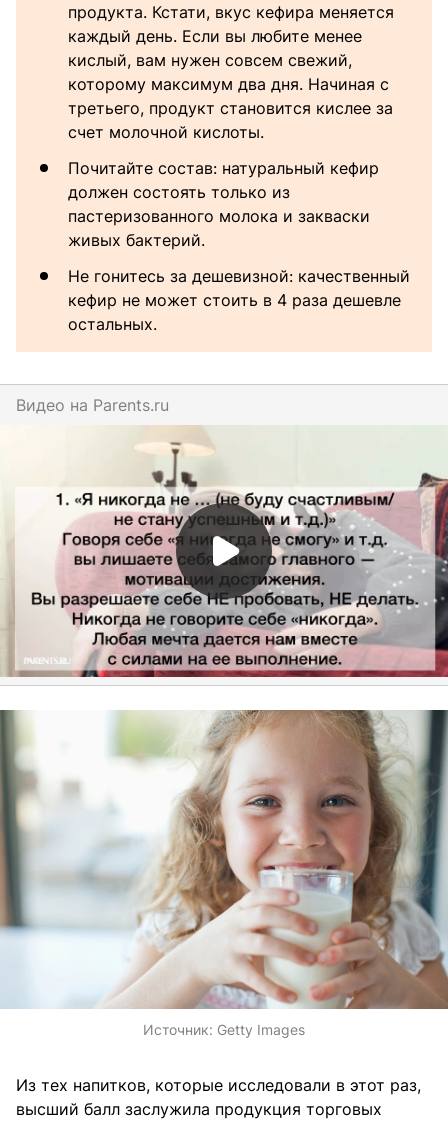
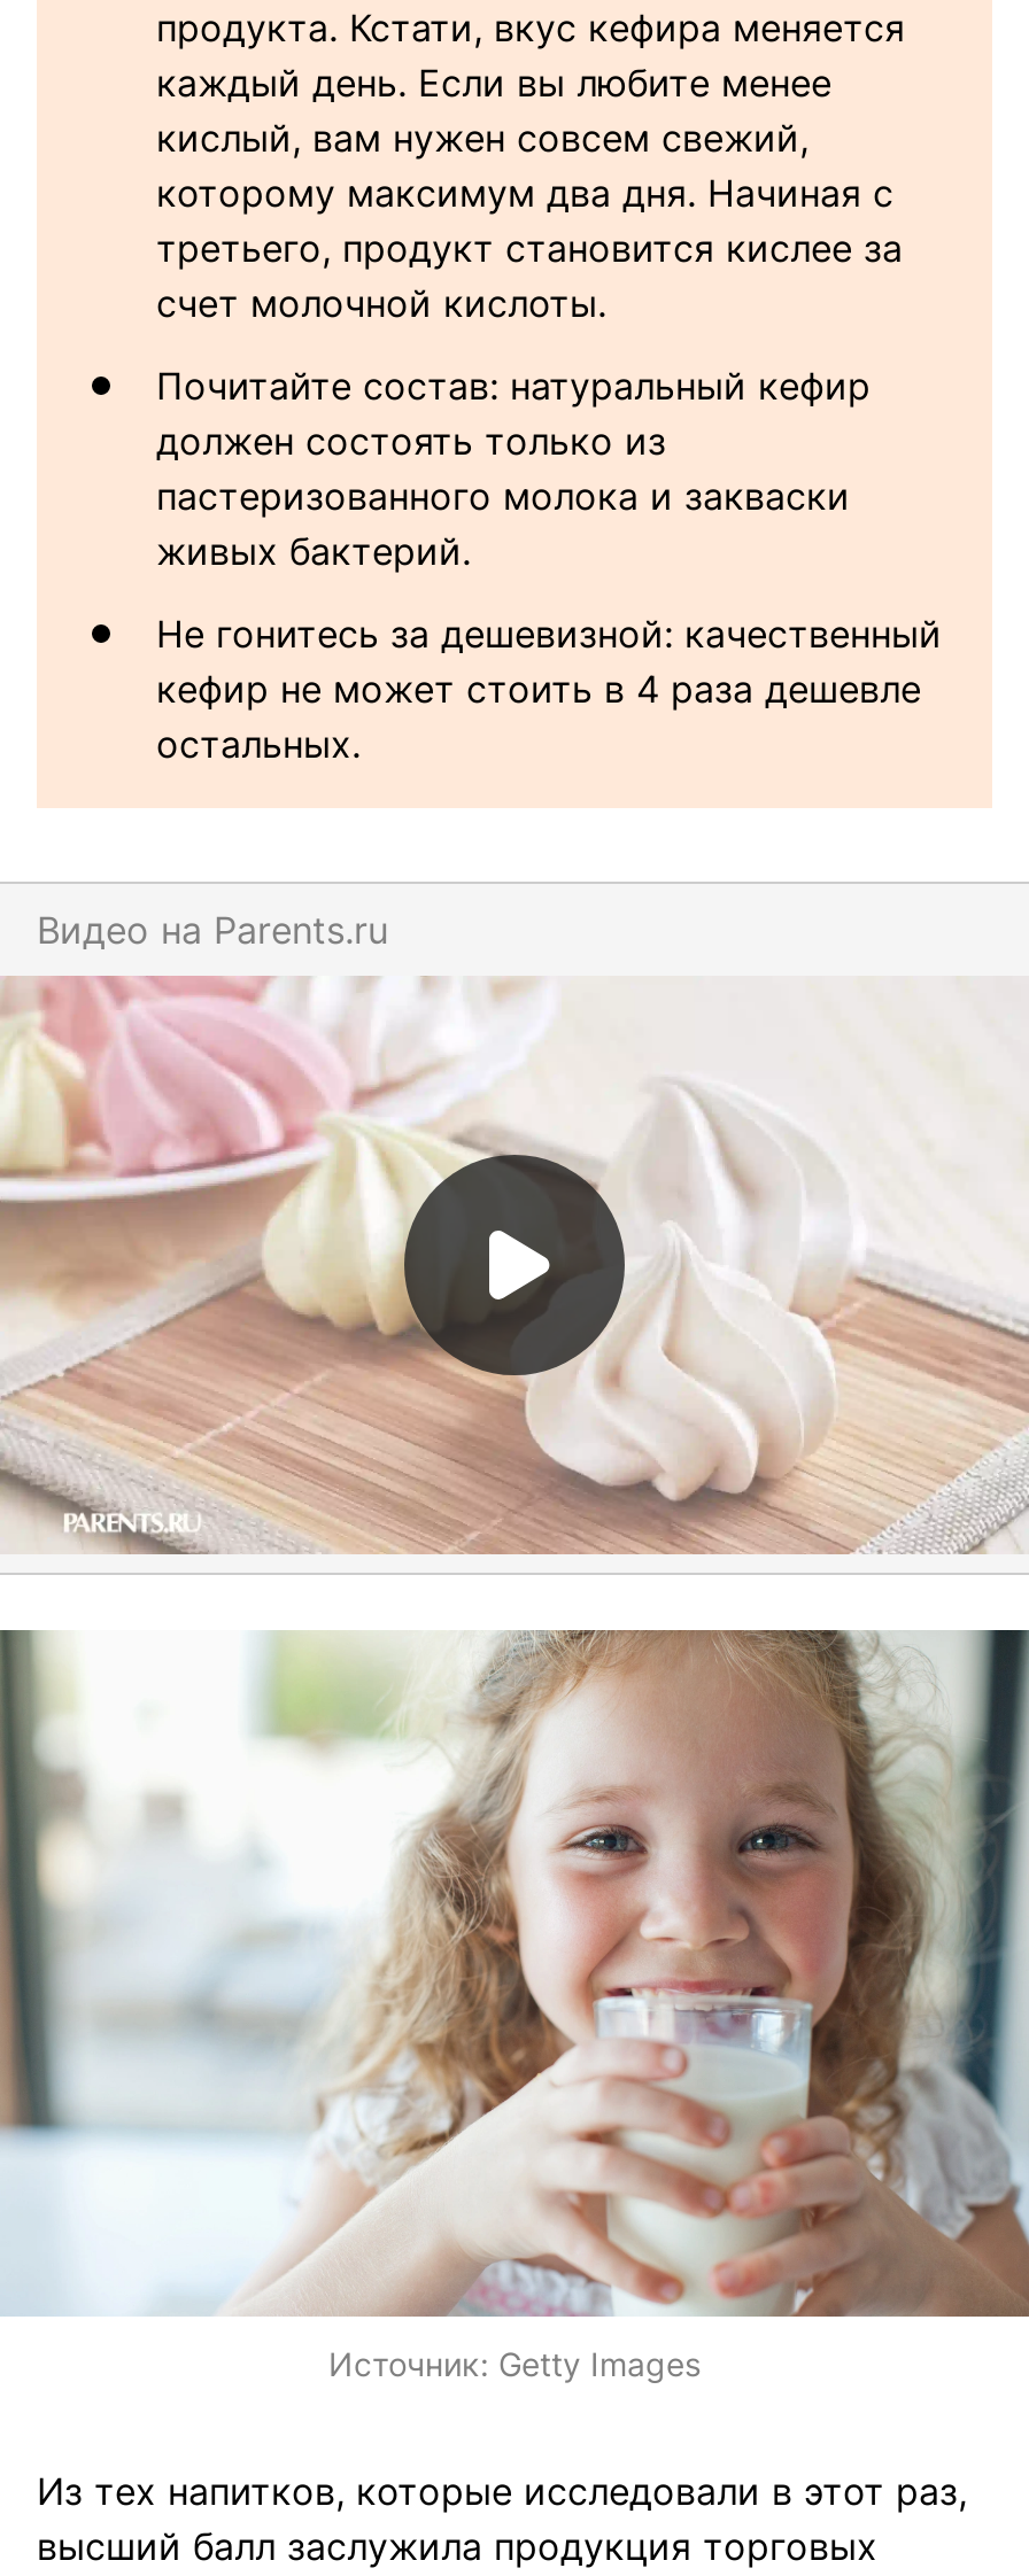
- [image]
+ [image]
